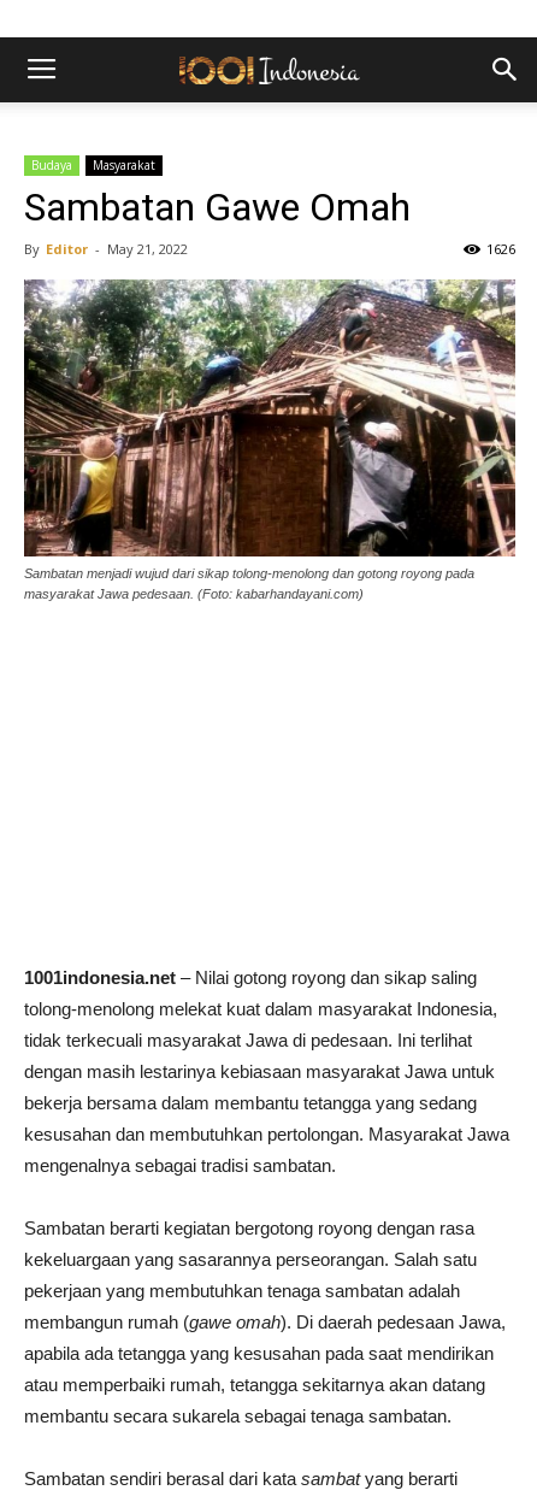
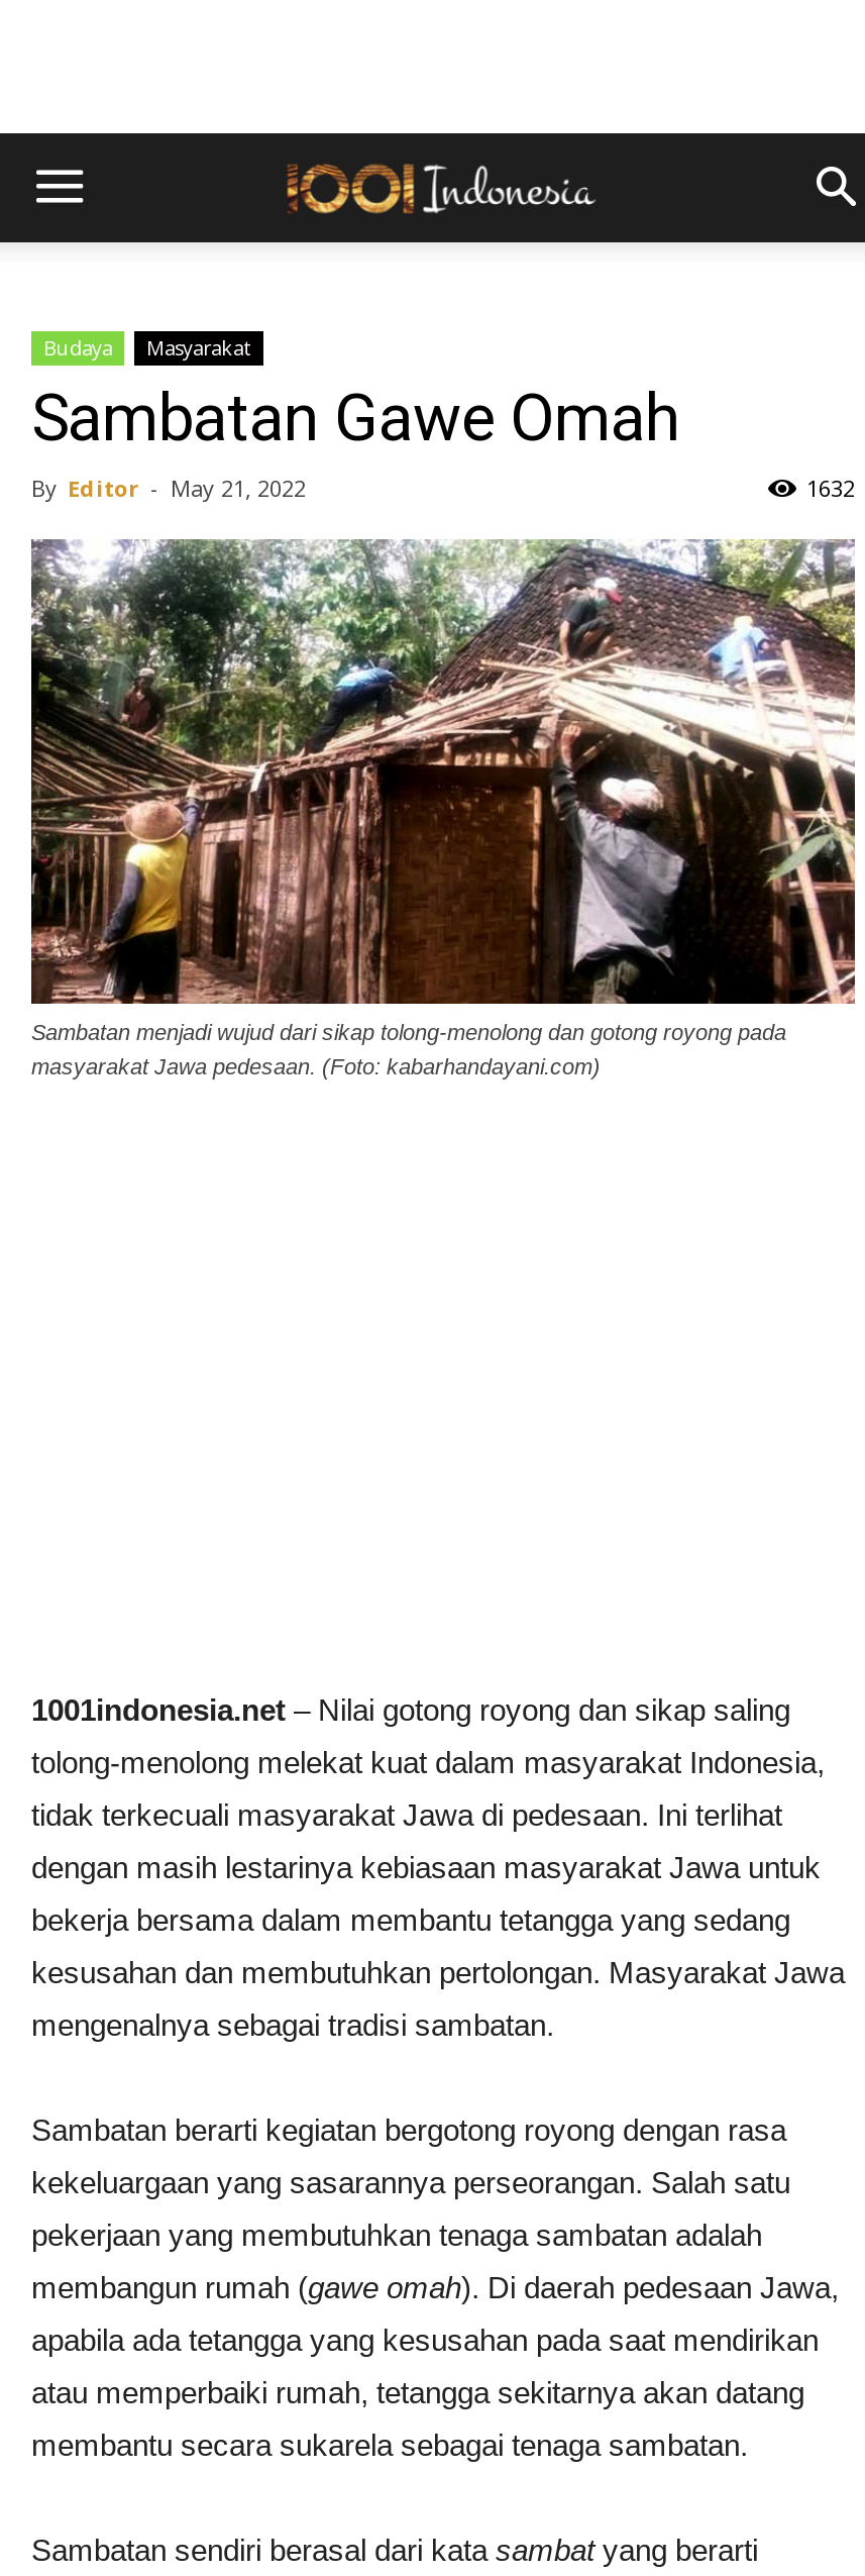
- 1626
+ 1632
